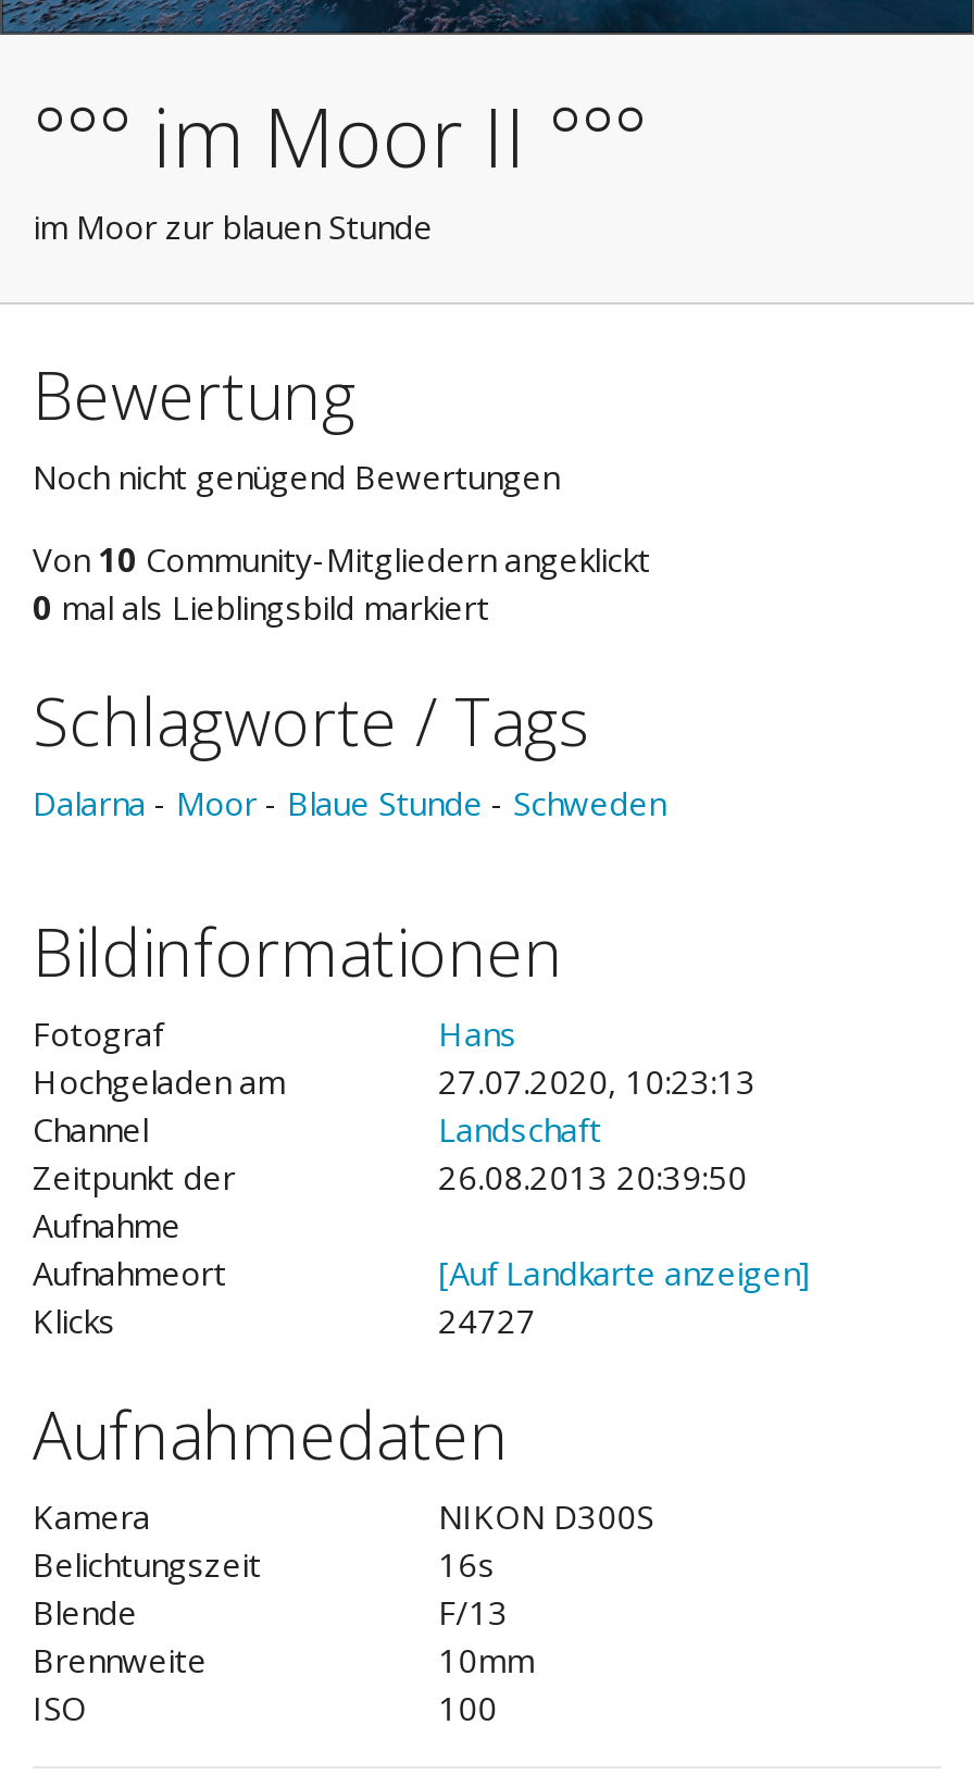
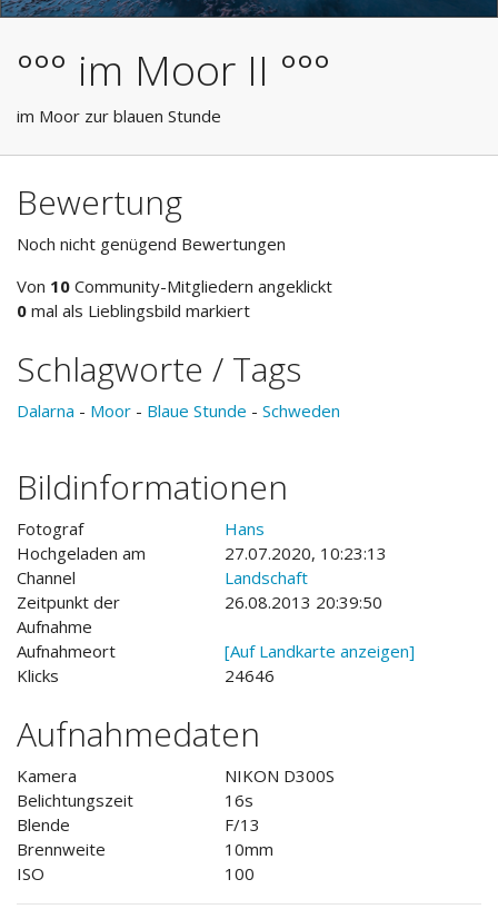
- 24727
+ 24646
